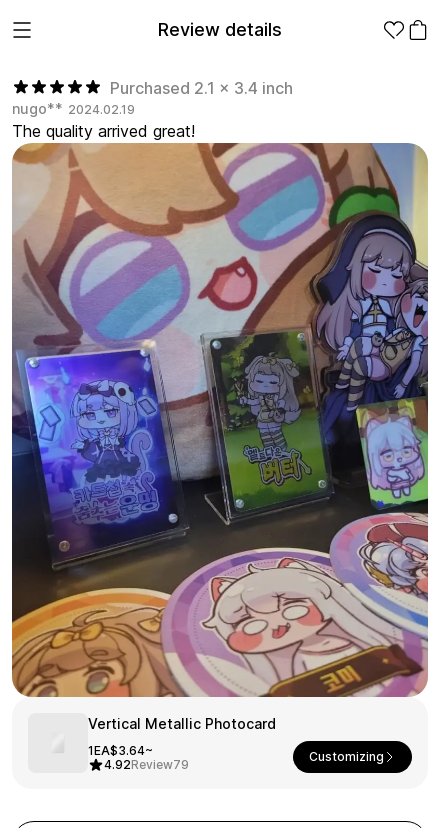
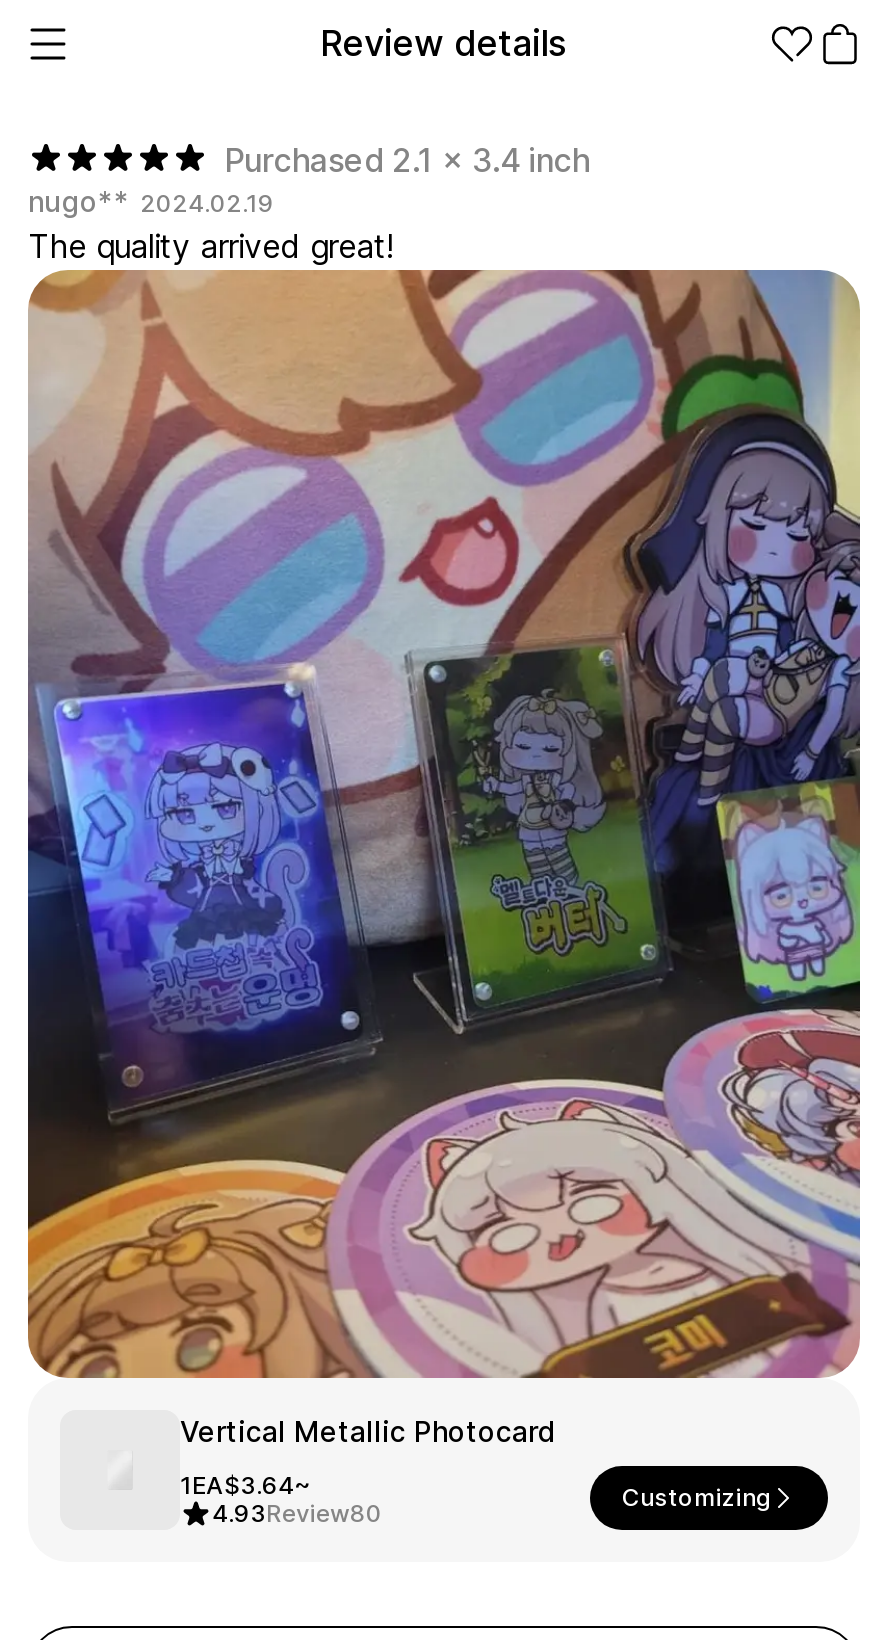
- 4.92Review79
+ 4.93Review80
